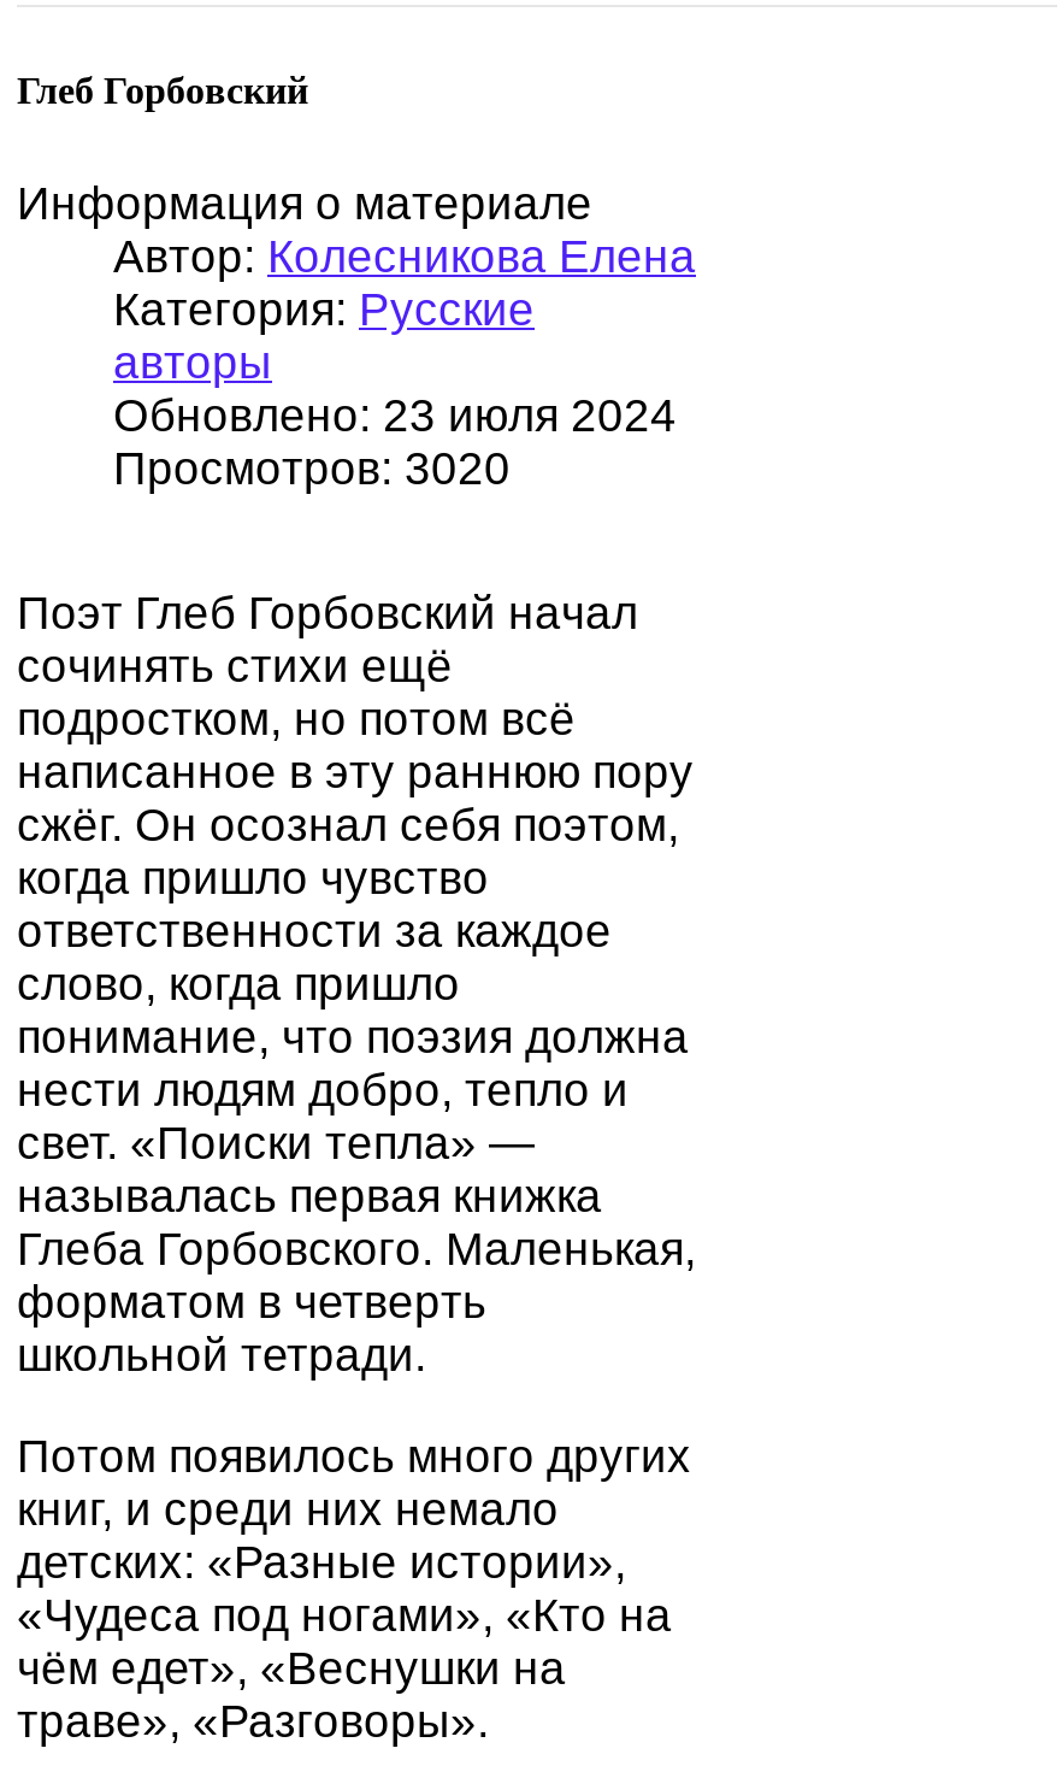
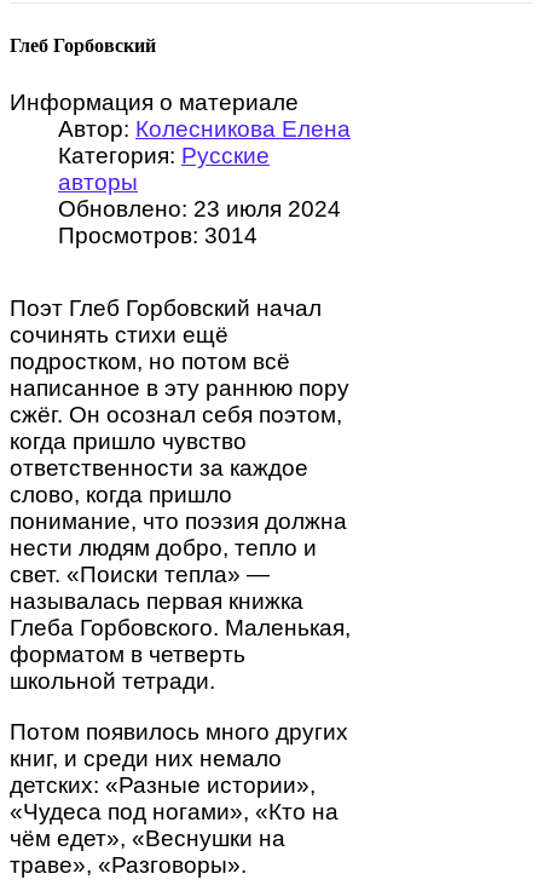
- Просмотров: 3020
+ Просмотров: 3014
